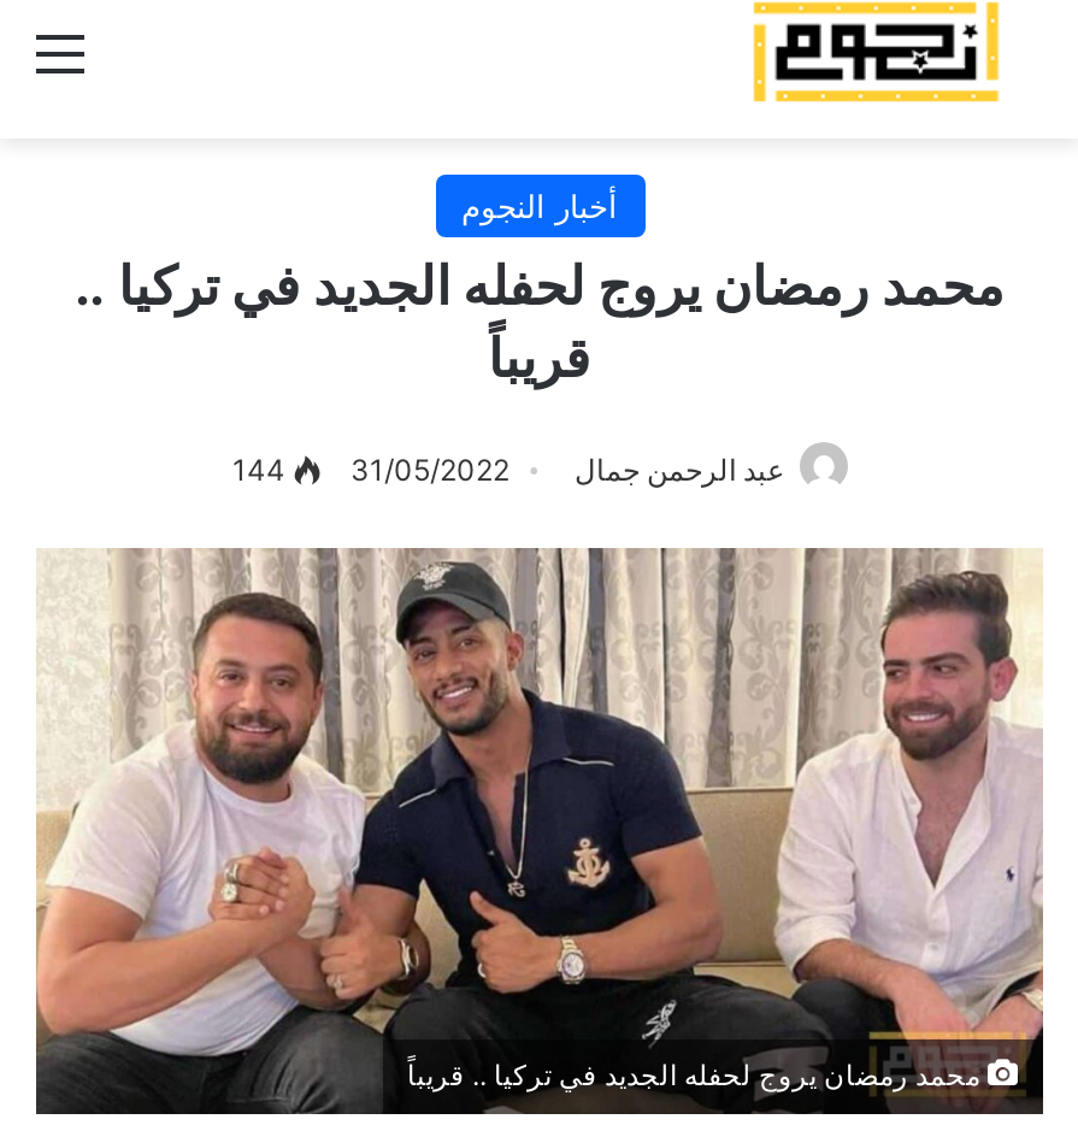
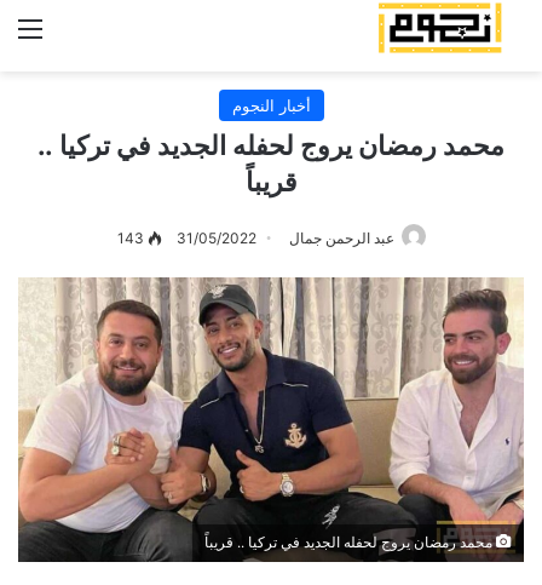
- عبد الرحمن جمال 31/05/2022 144
+ عبد الرحمن جمال 31/05/2022 143
